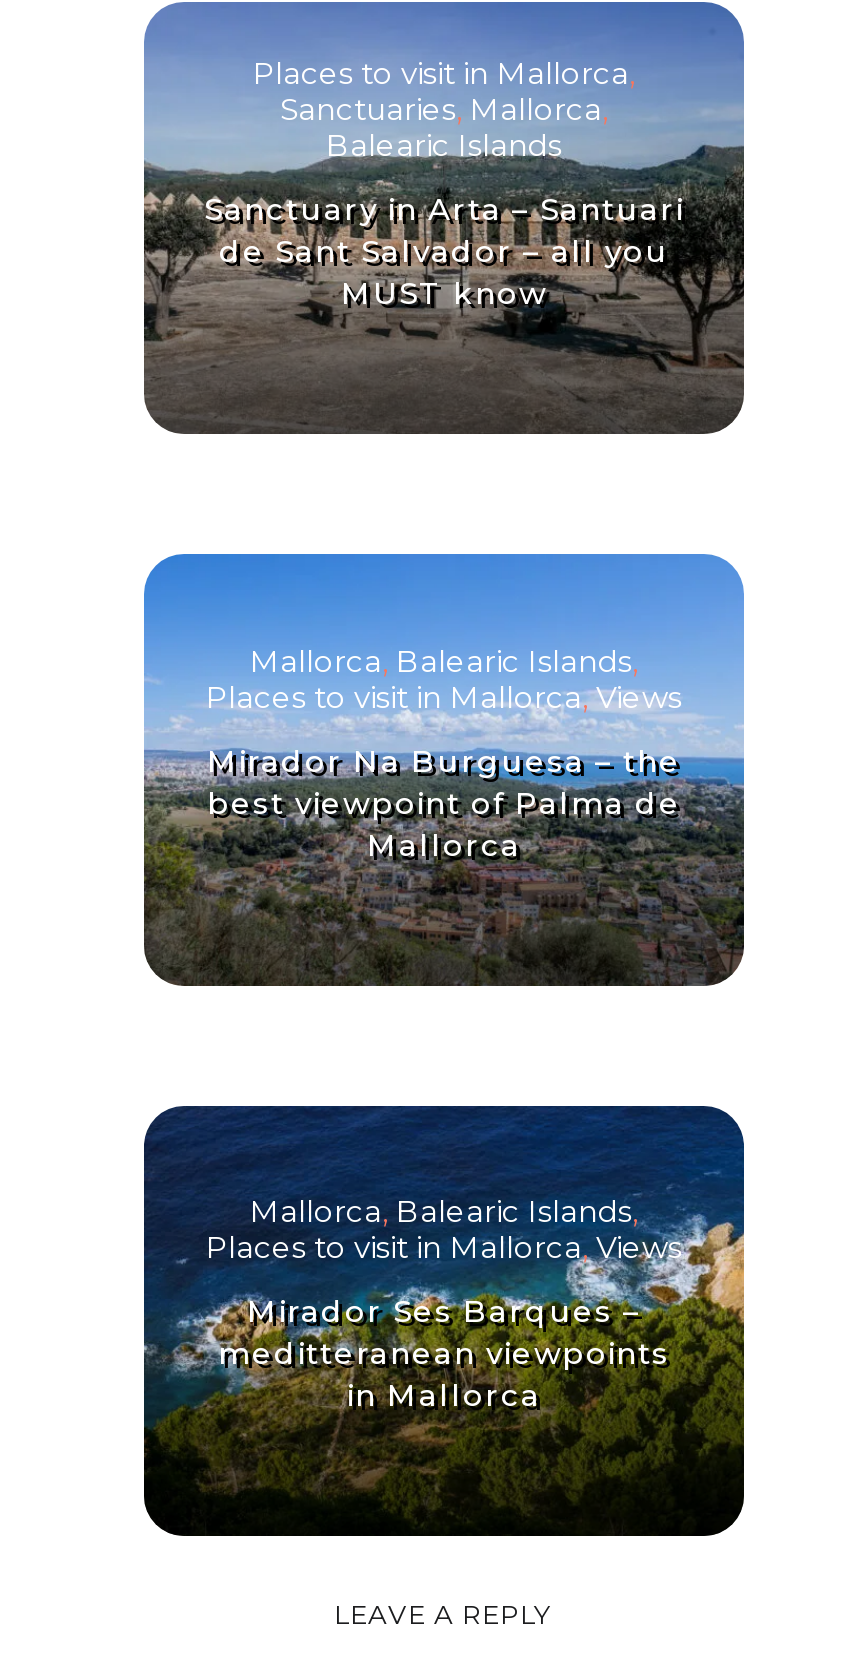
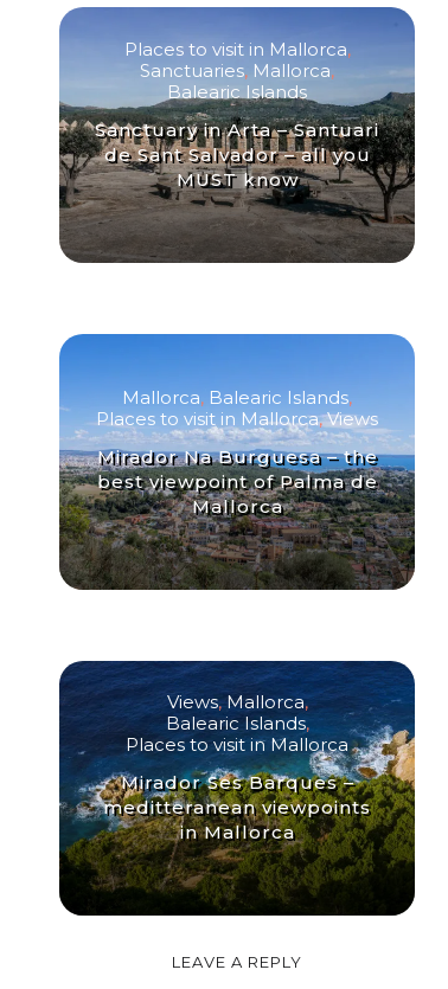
- Mallorca, Balearic Islands,
- Places to visit in Mallorca,Views
+ Views, Mallorca,
+ Balearic Islands,
+ Places to visit in Mallorca
